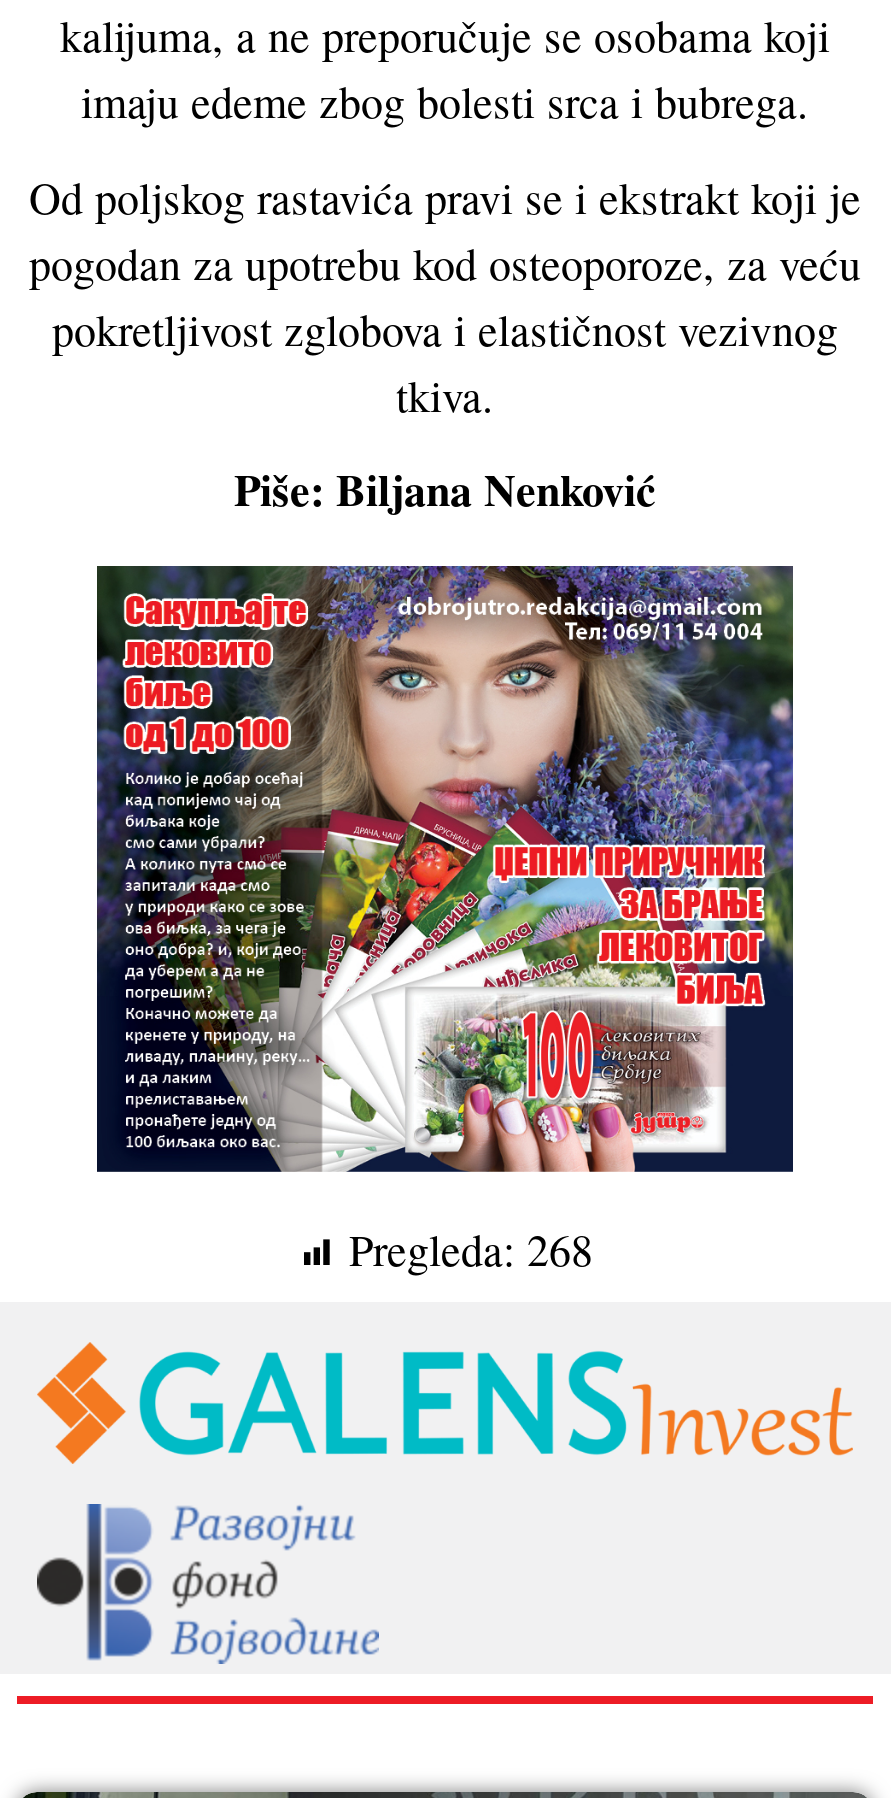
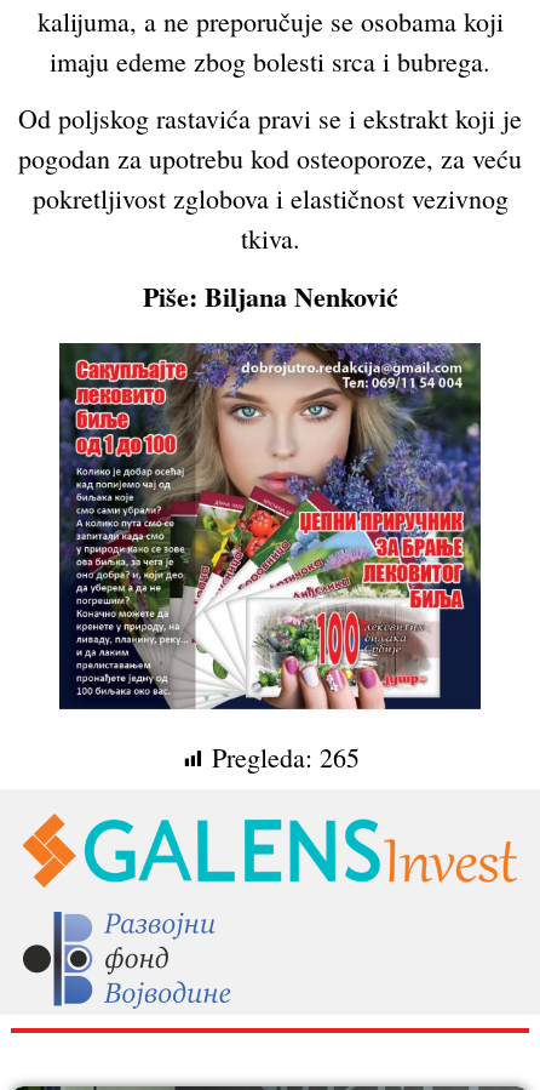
- Pregleda: 268
+ Pregleda: 265
